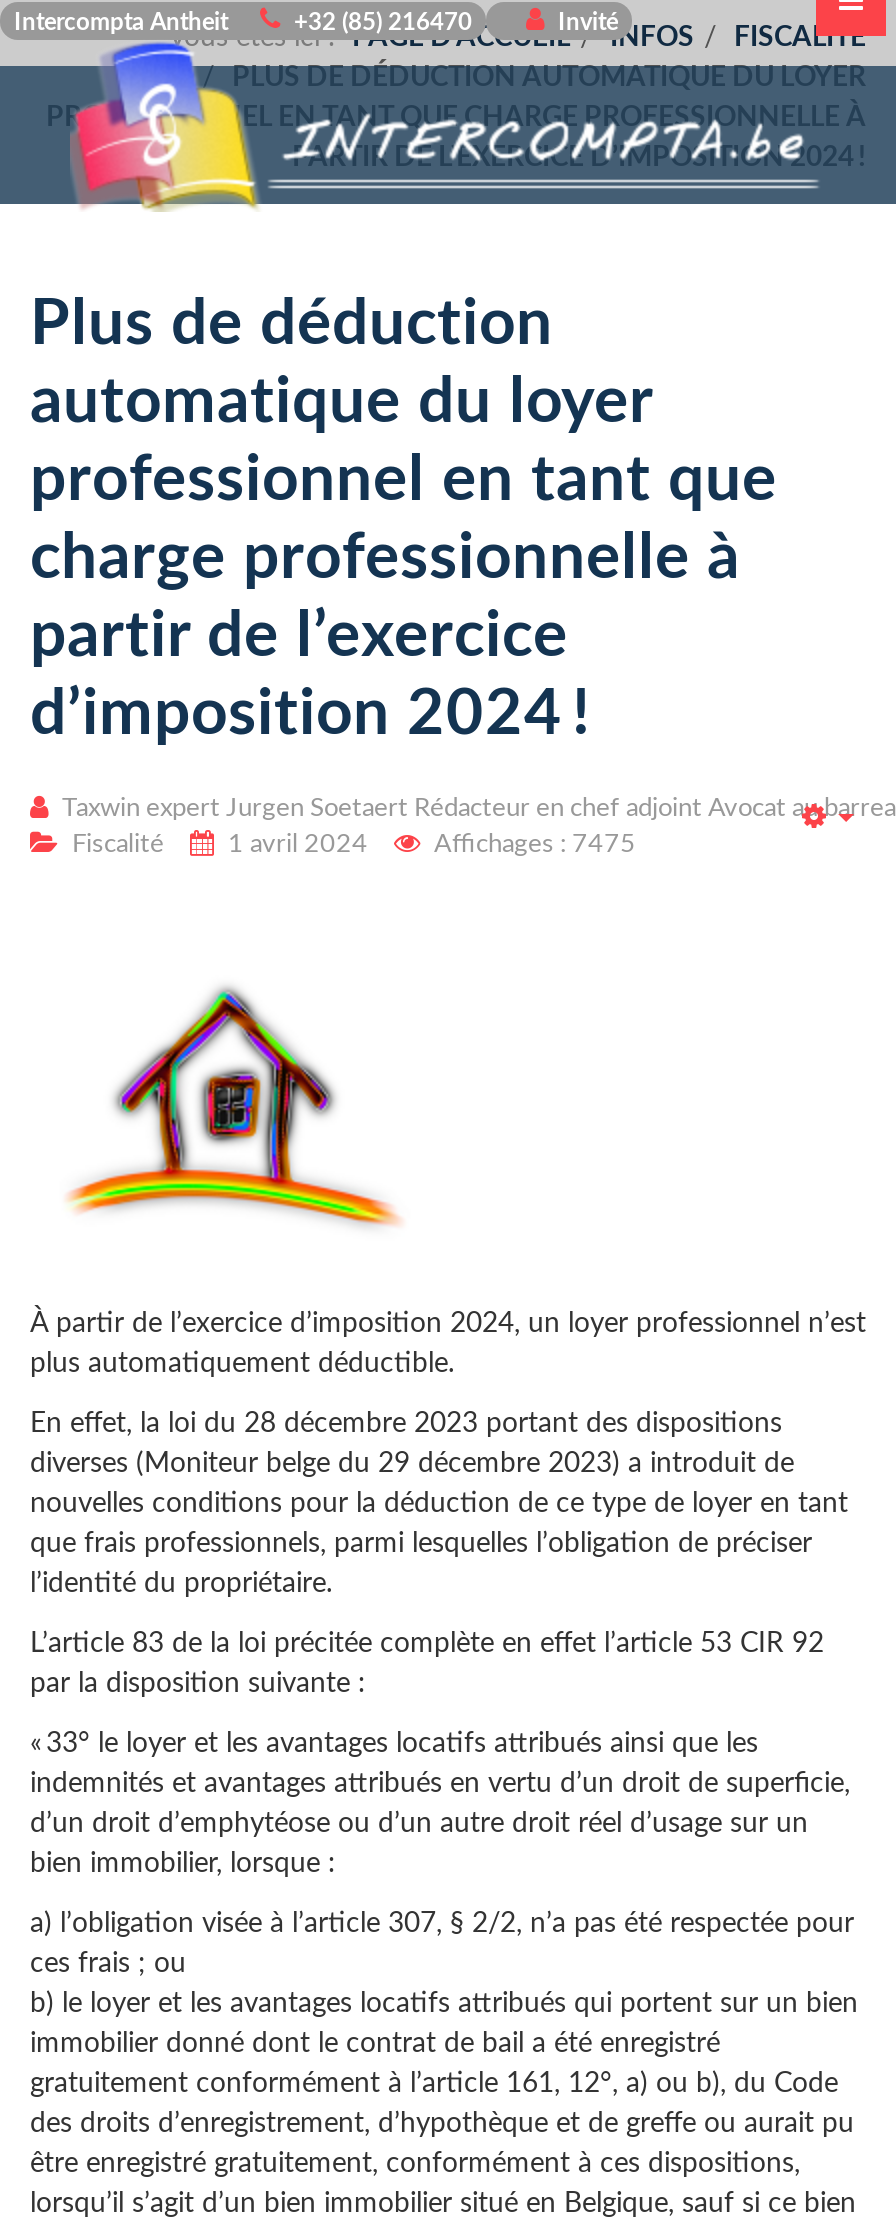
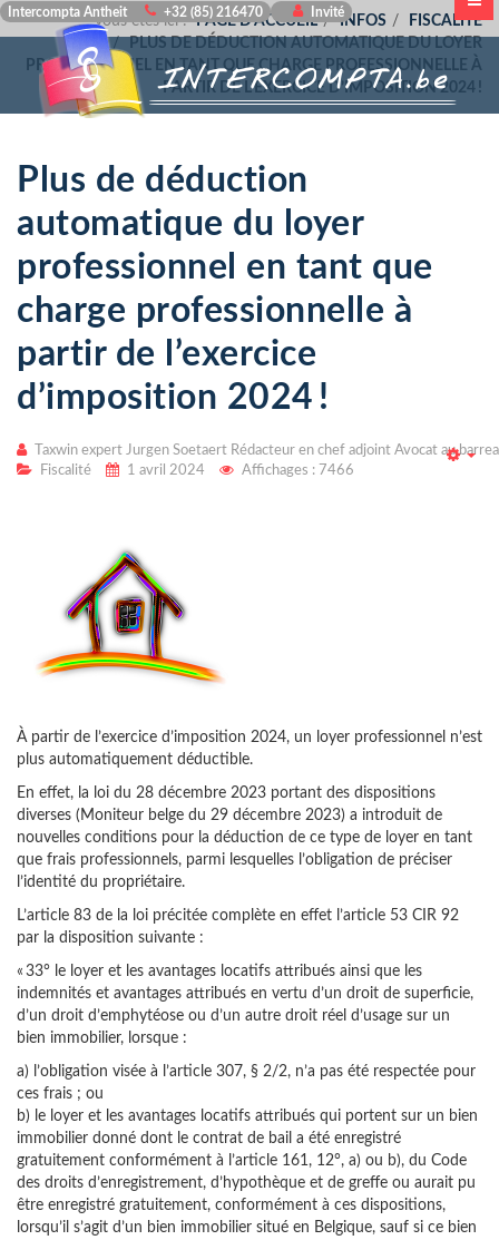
- Affichages : 7475
+ Affichages : 7466
